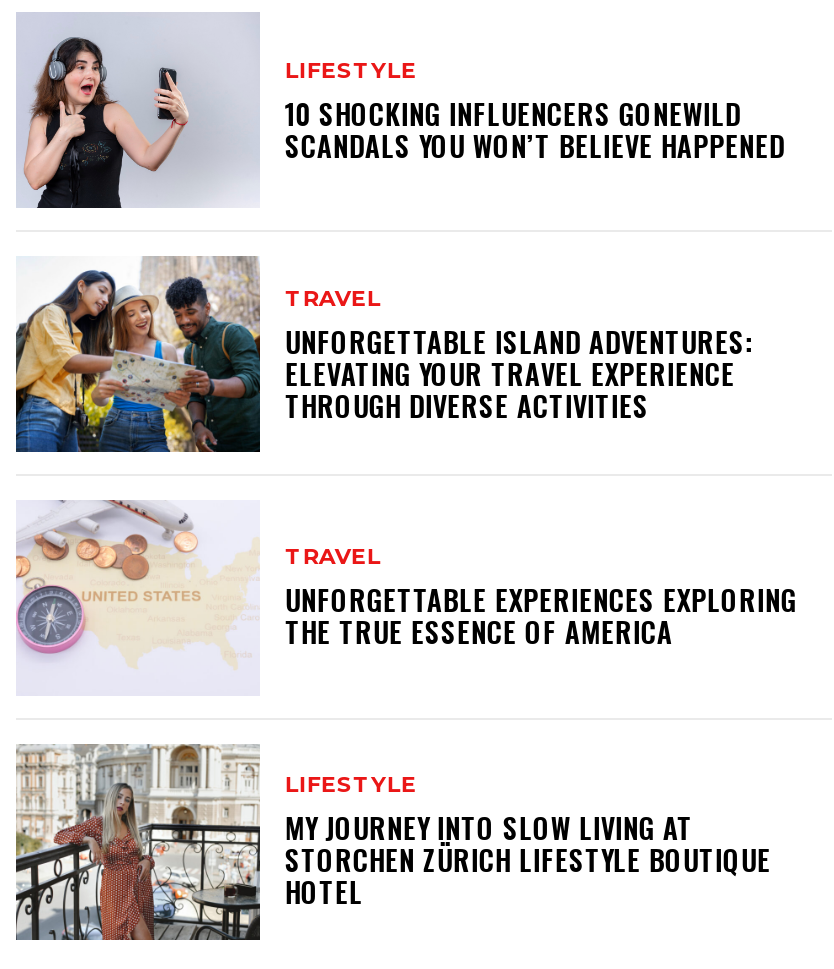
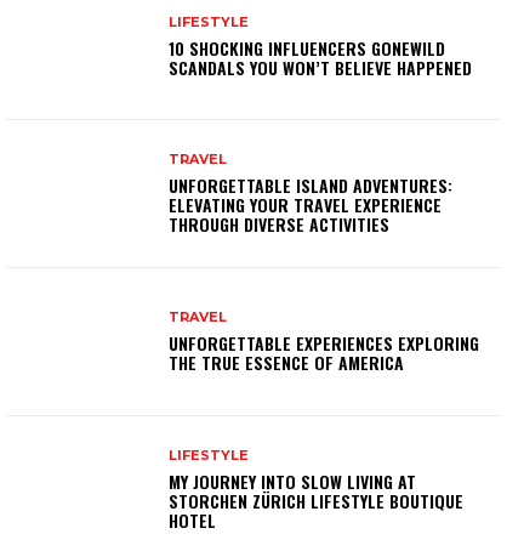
- [image]

- [image]

- [image]

- [image]
